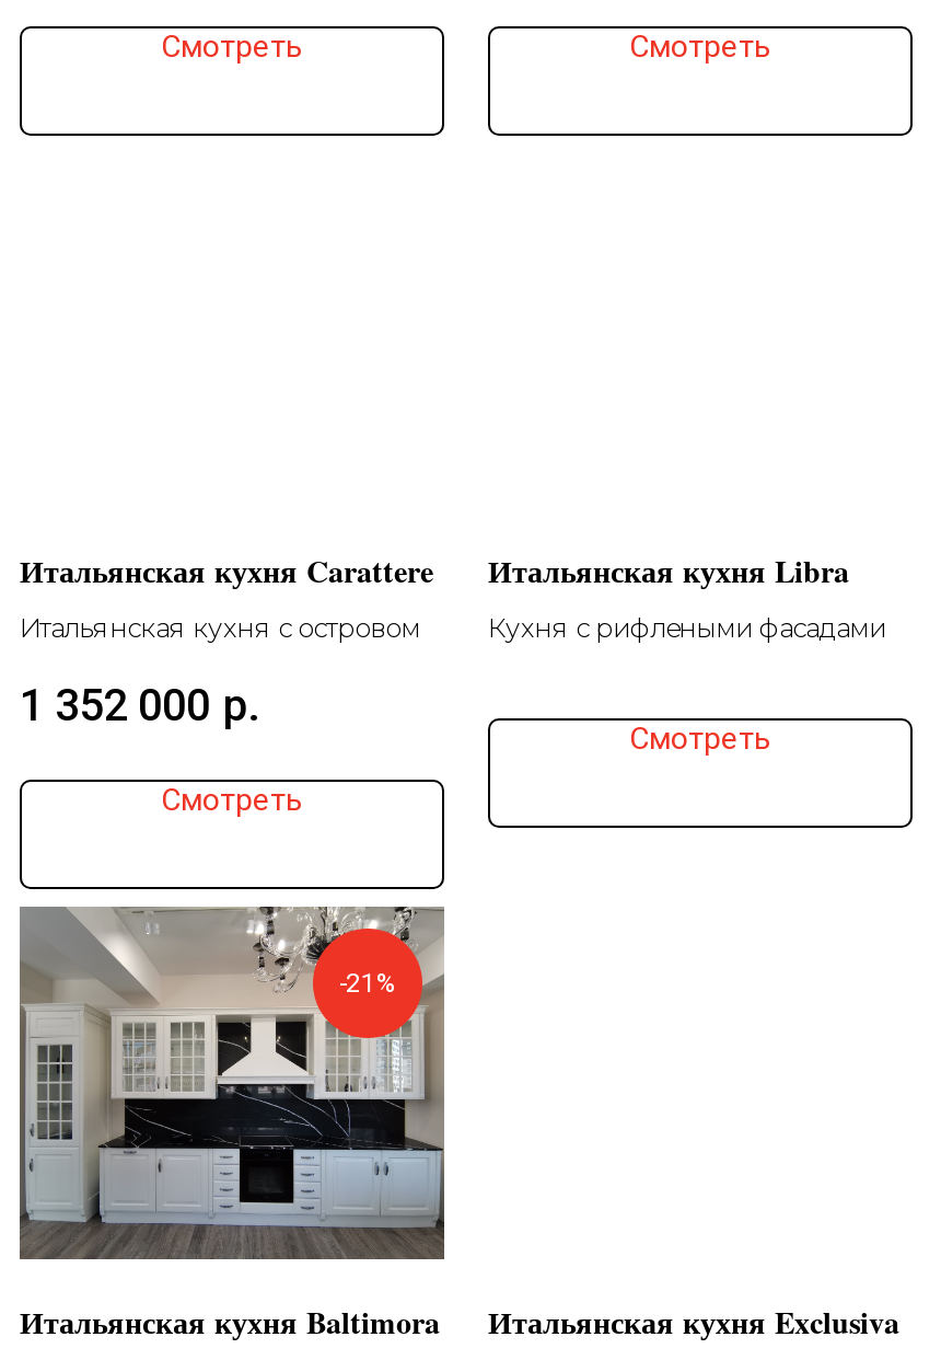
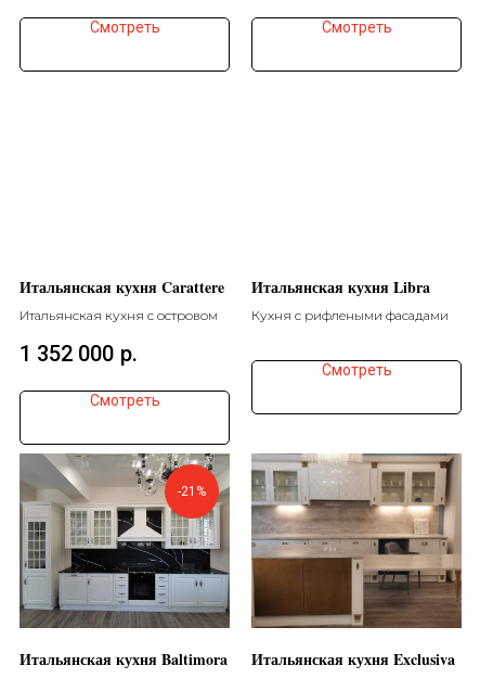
+ [image]
